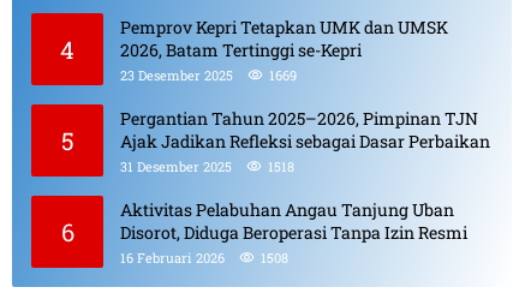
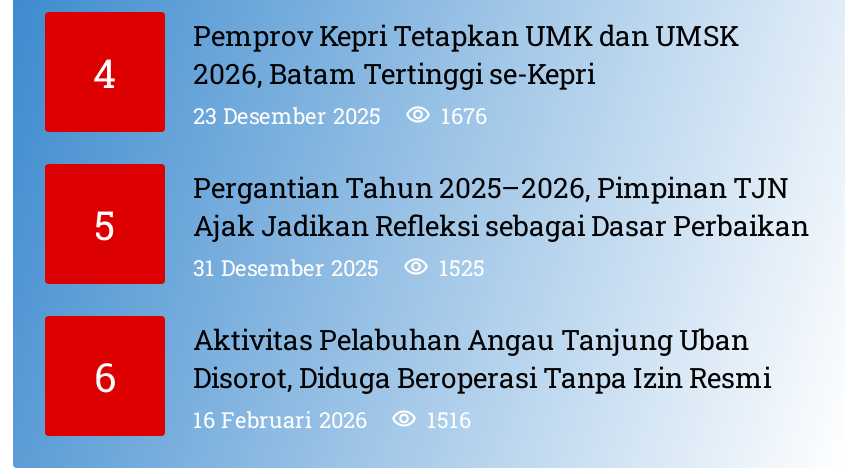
- 1669
+ 1676

- 31 Desember 2025 1518
+ 31 Desember 2025 1525

- 16 Februari 2026 1508
+ 16 Februari 2026 1516
